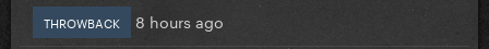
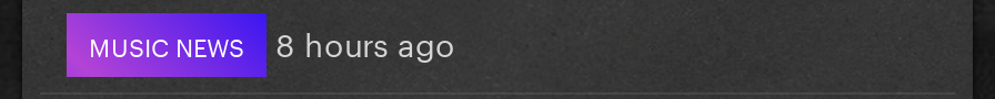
- THROWBACK
+ MUSIC NEWS
